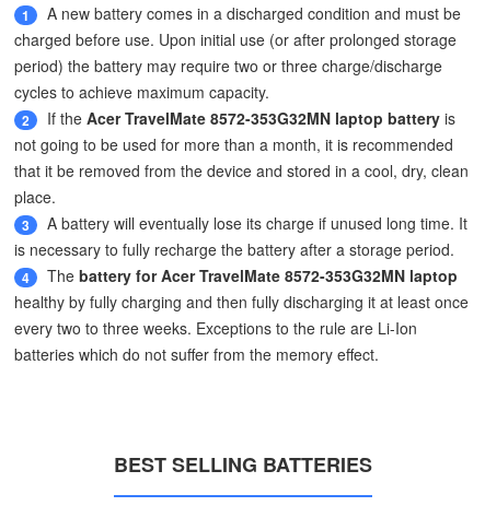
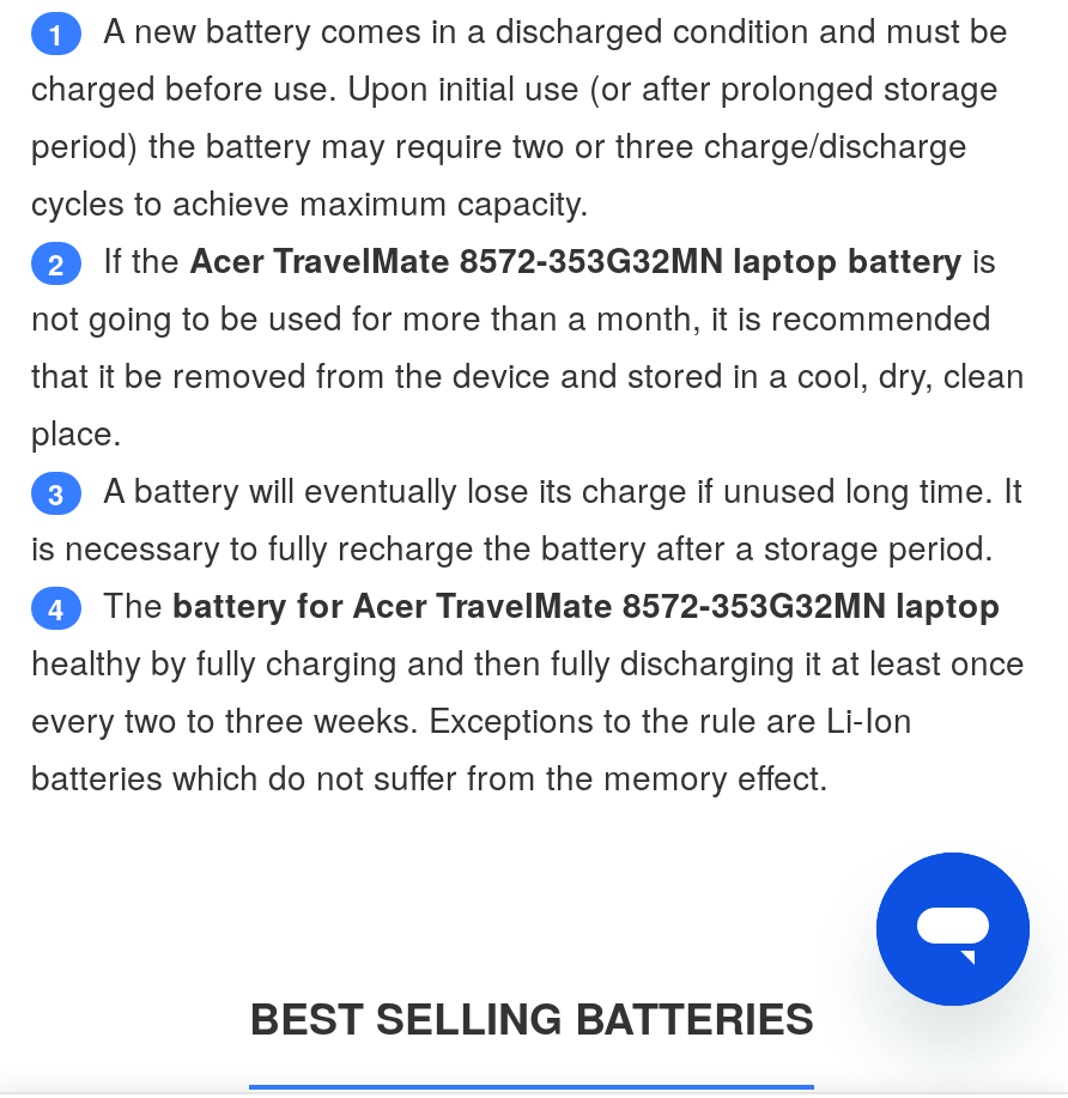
+ [image]
